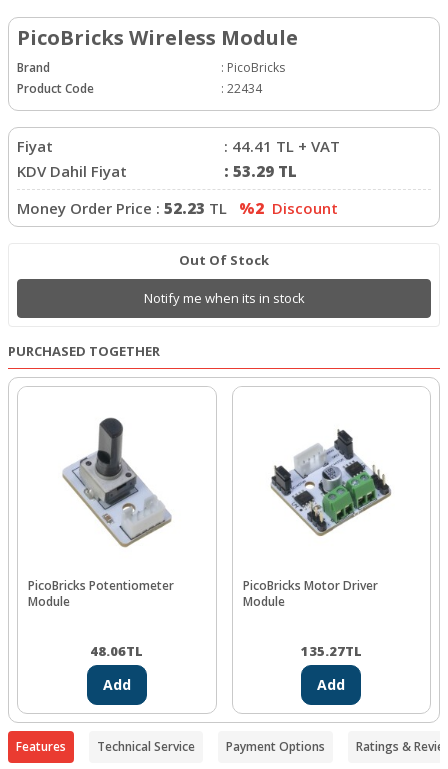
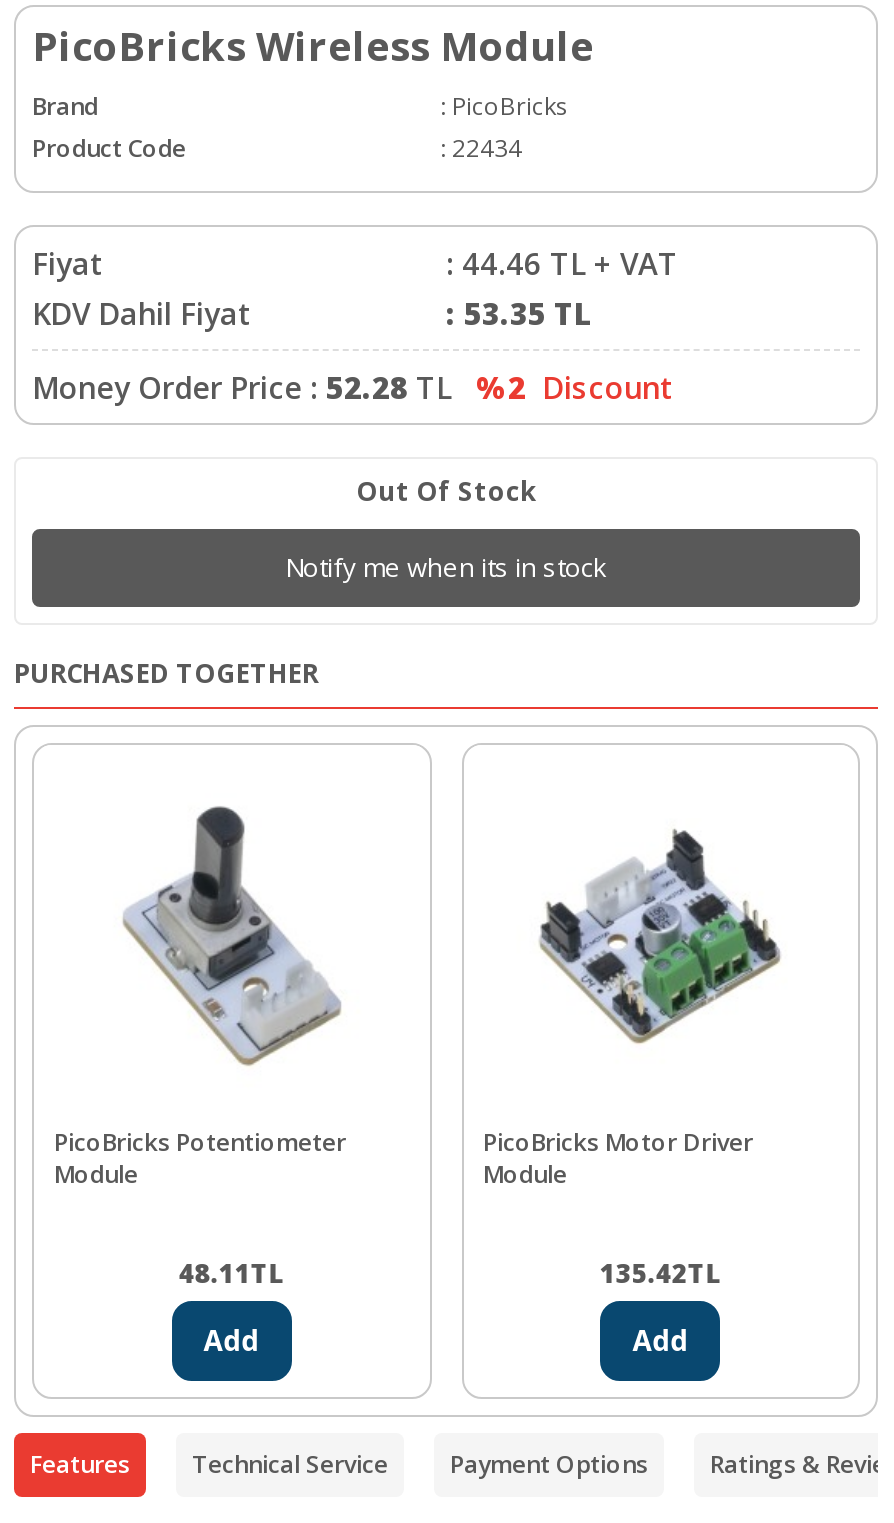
- : 44.41 TL + VAT
+ : 44.46 TL + VAT

- : 53.29 TL
+ : 53.35 TL

- Money Order Price : 52.23 TL %2 Discount
+ Money Order Price : 52.28 TL %2 Discount

- 48.06TL
+ 48.11TL

- 135.27TL
+ 135.42TL
